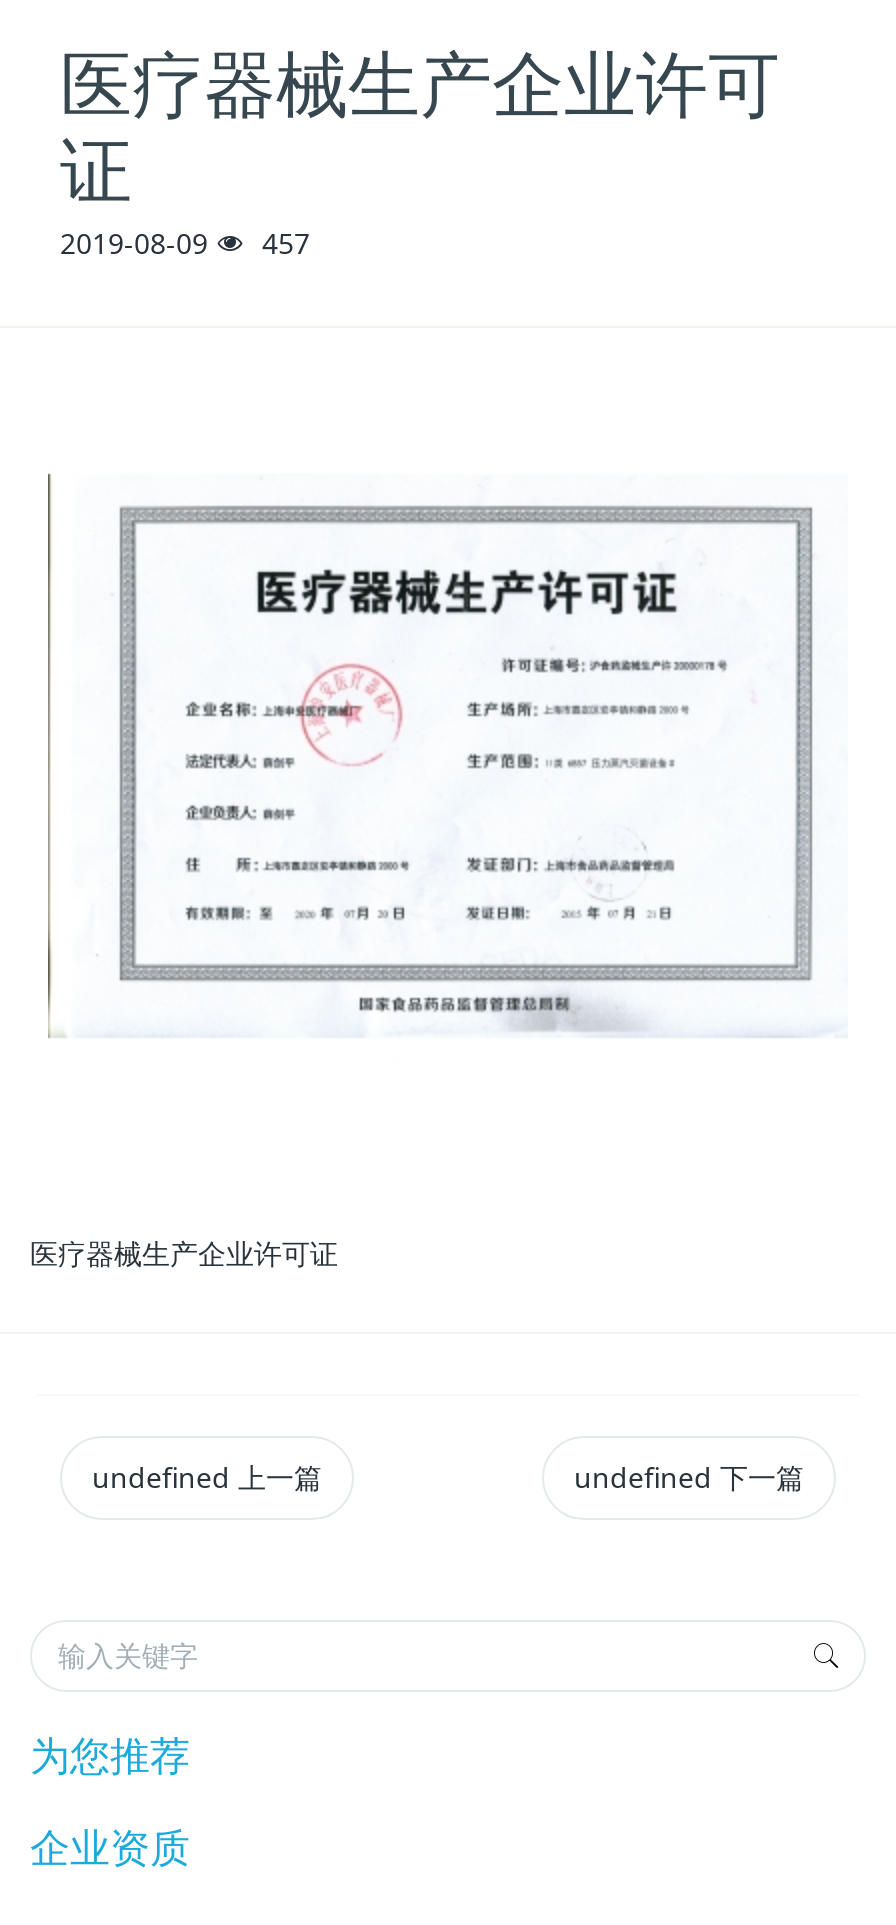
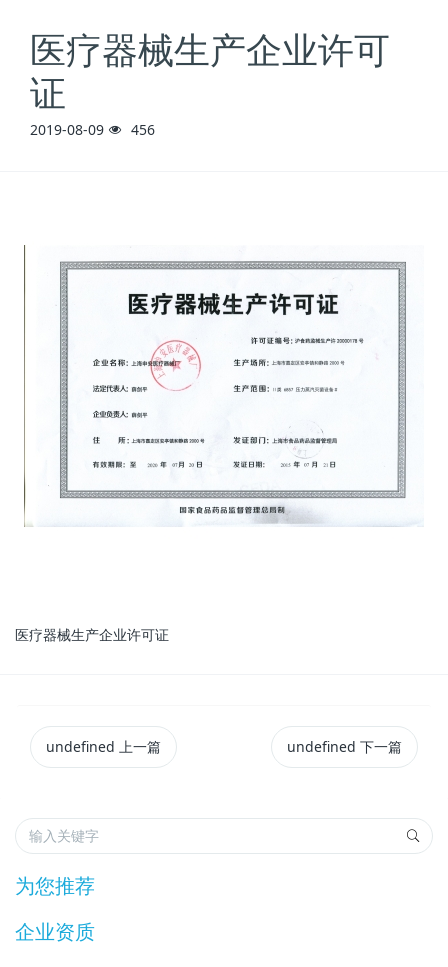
- 2019-08-09 457
+ 2019-08-09 456
